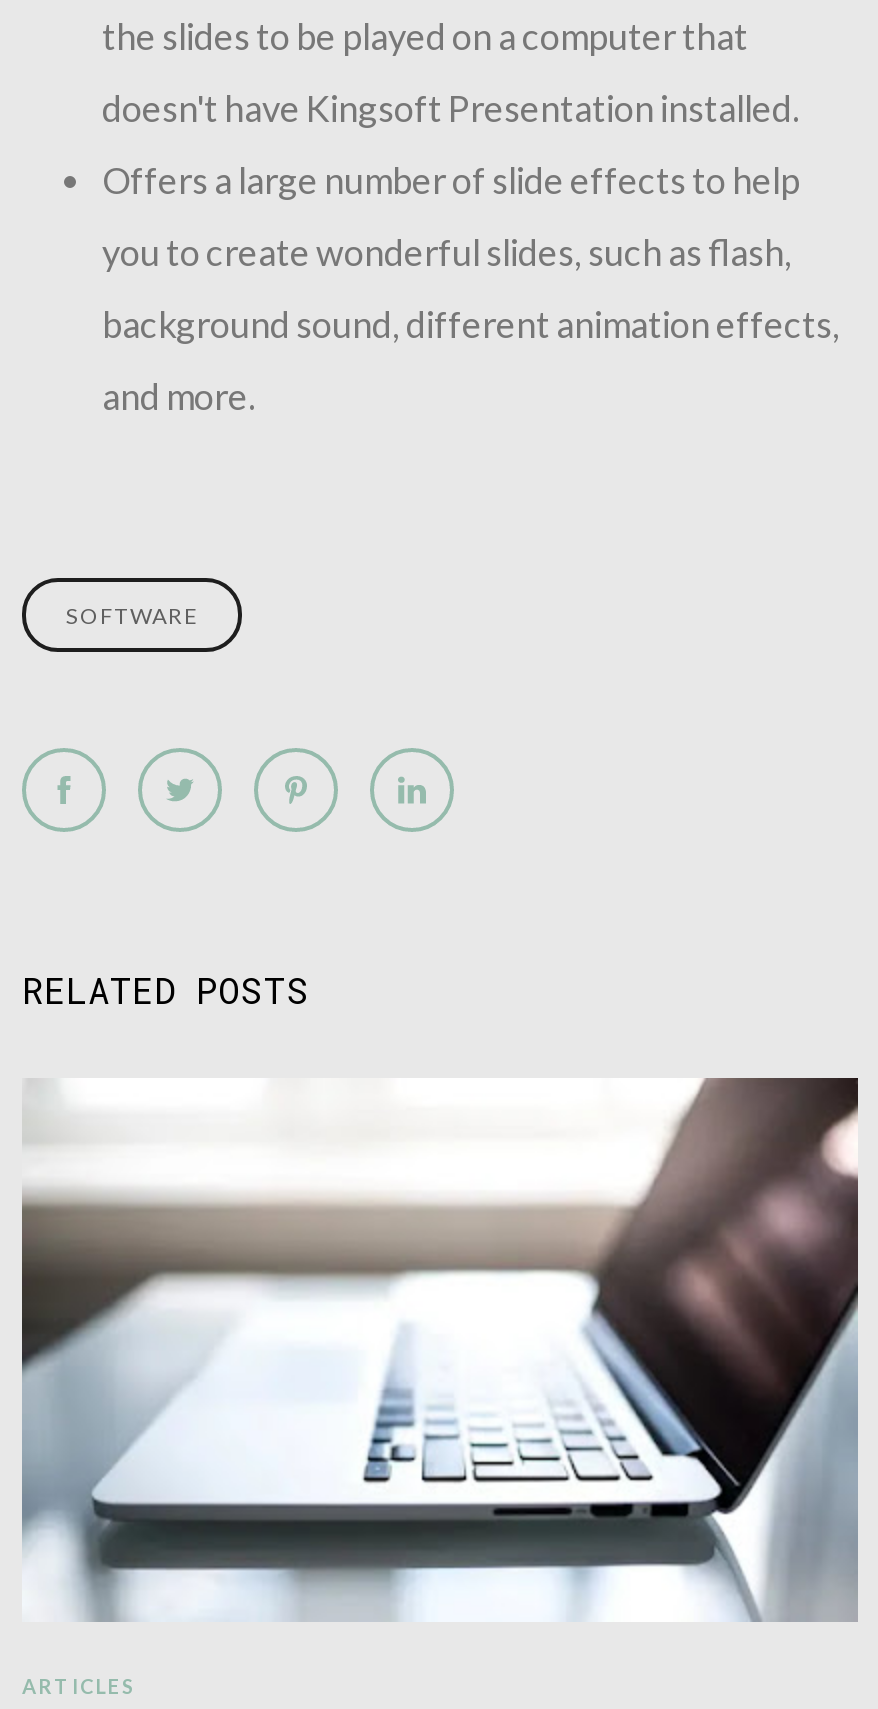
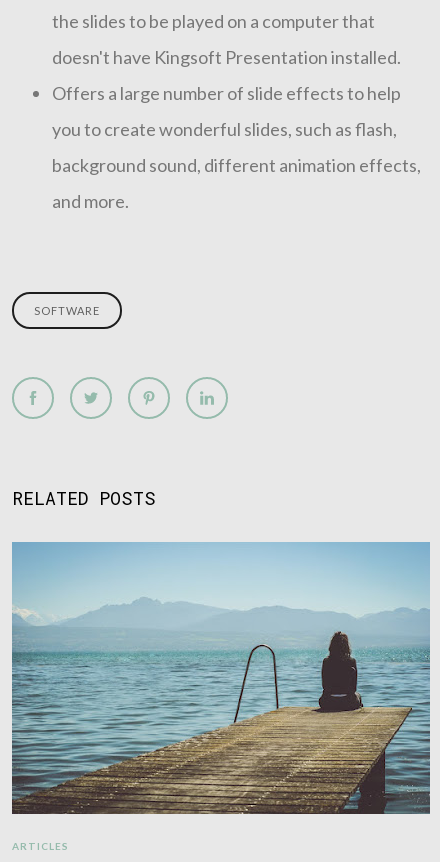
- [image]
+ [image]
